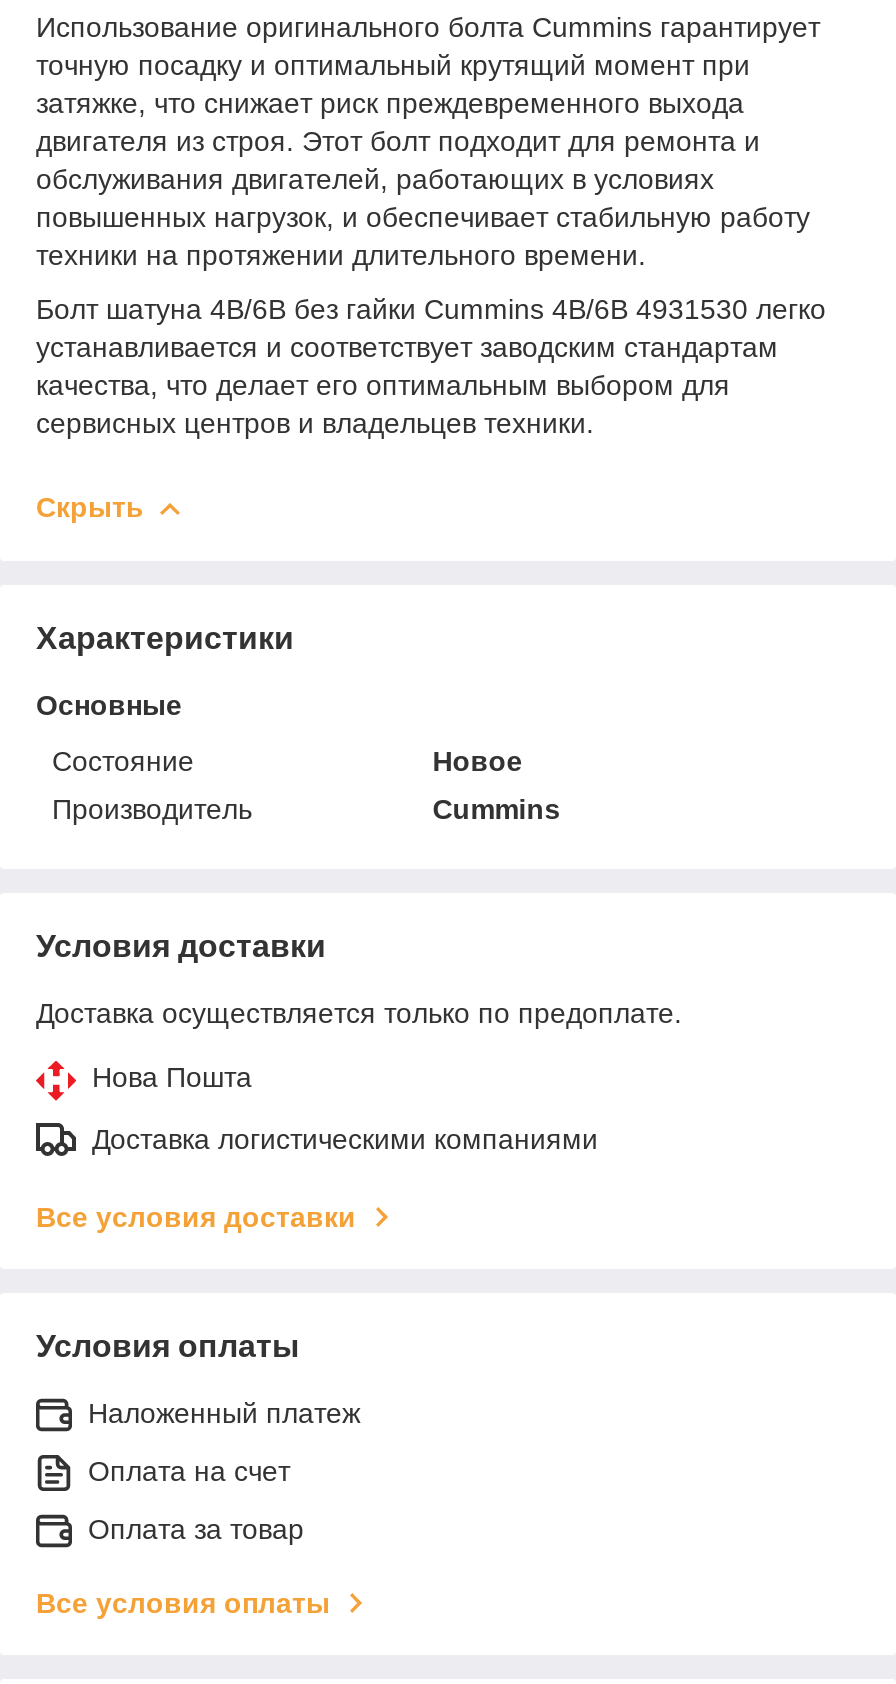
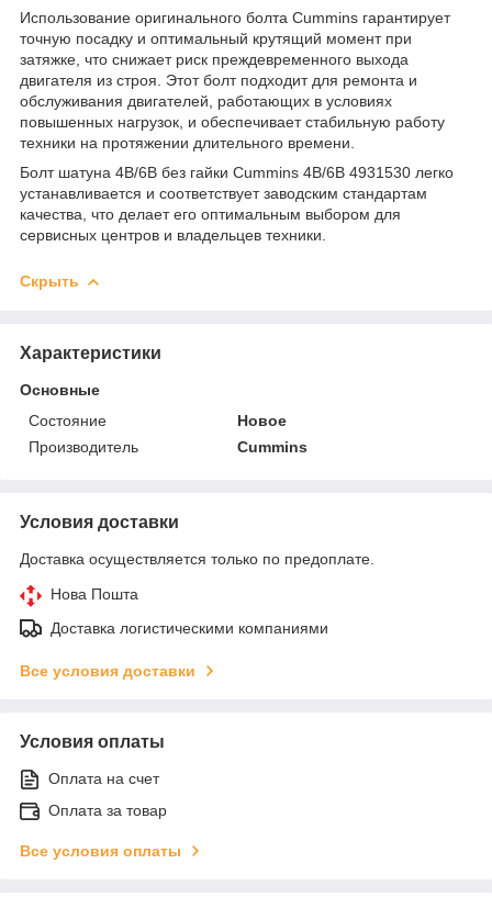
- Наложенный платеж
